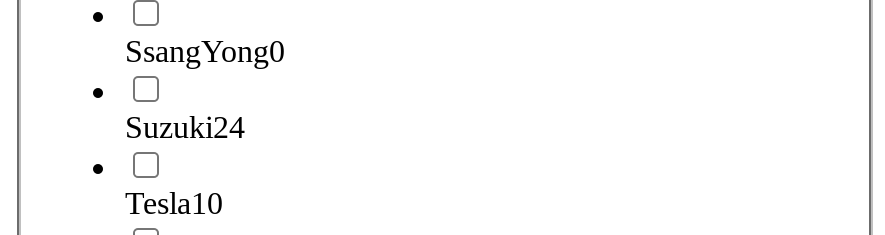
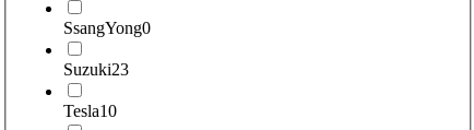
- Suzuki24
+ Suzuki23
